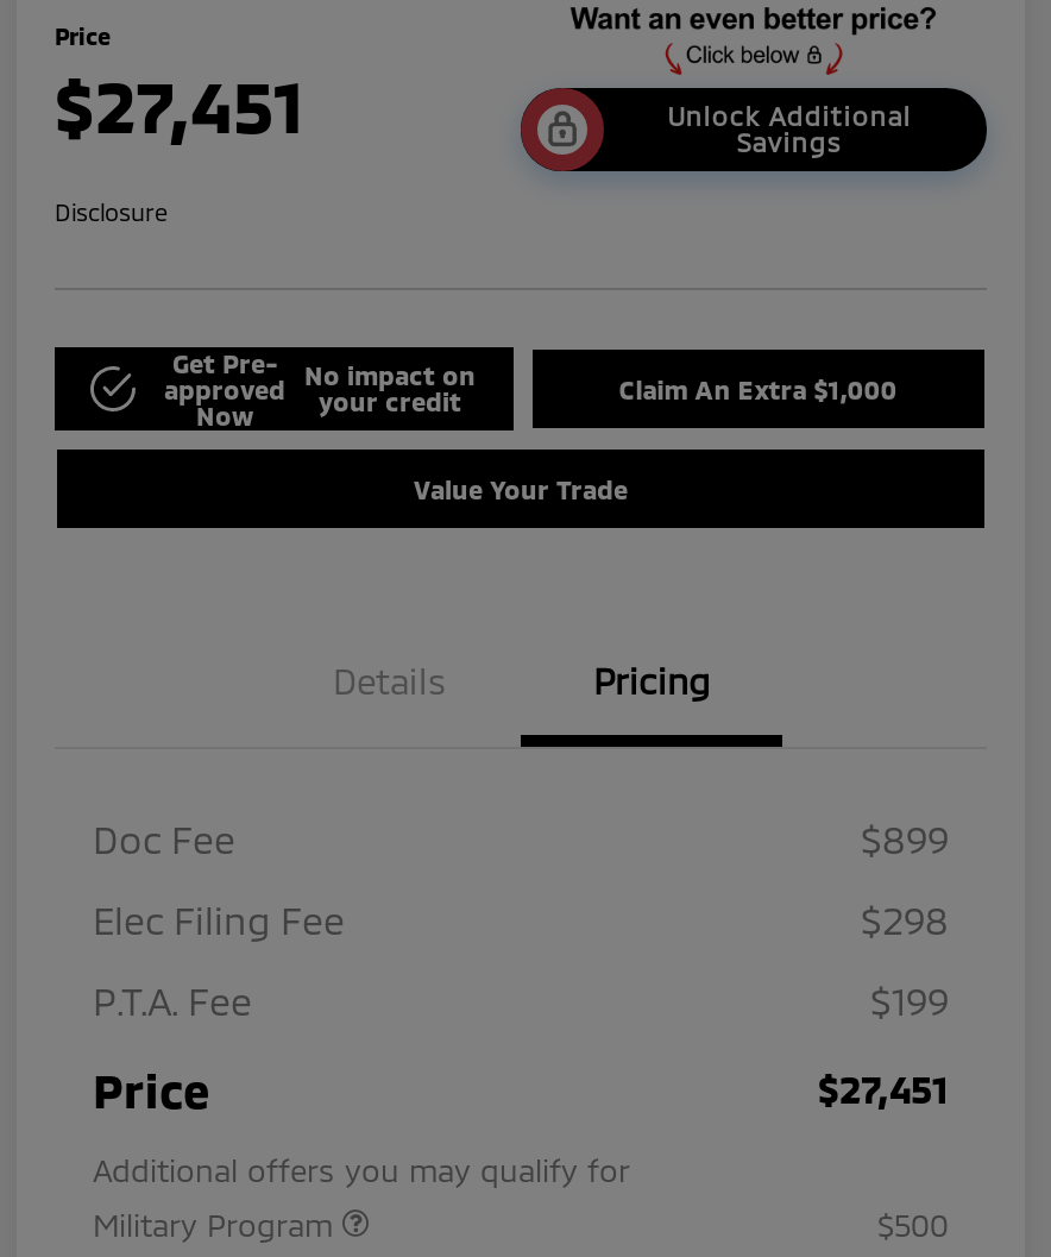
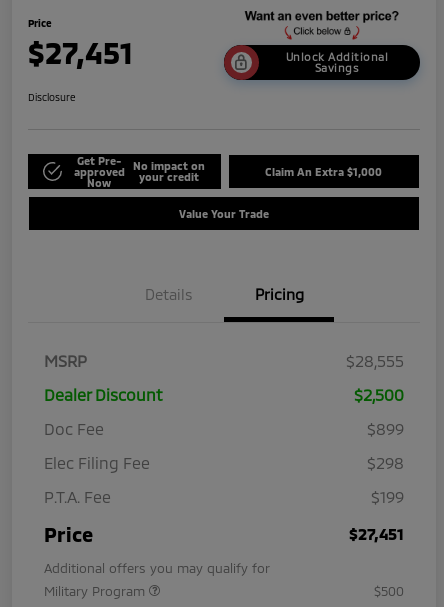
+ MSRP
+ $28,555
+ Dealer Discount
+ $2,500
